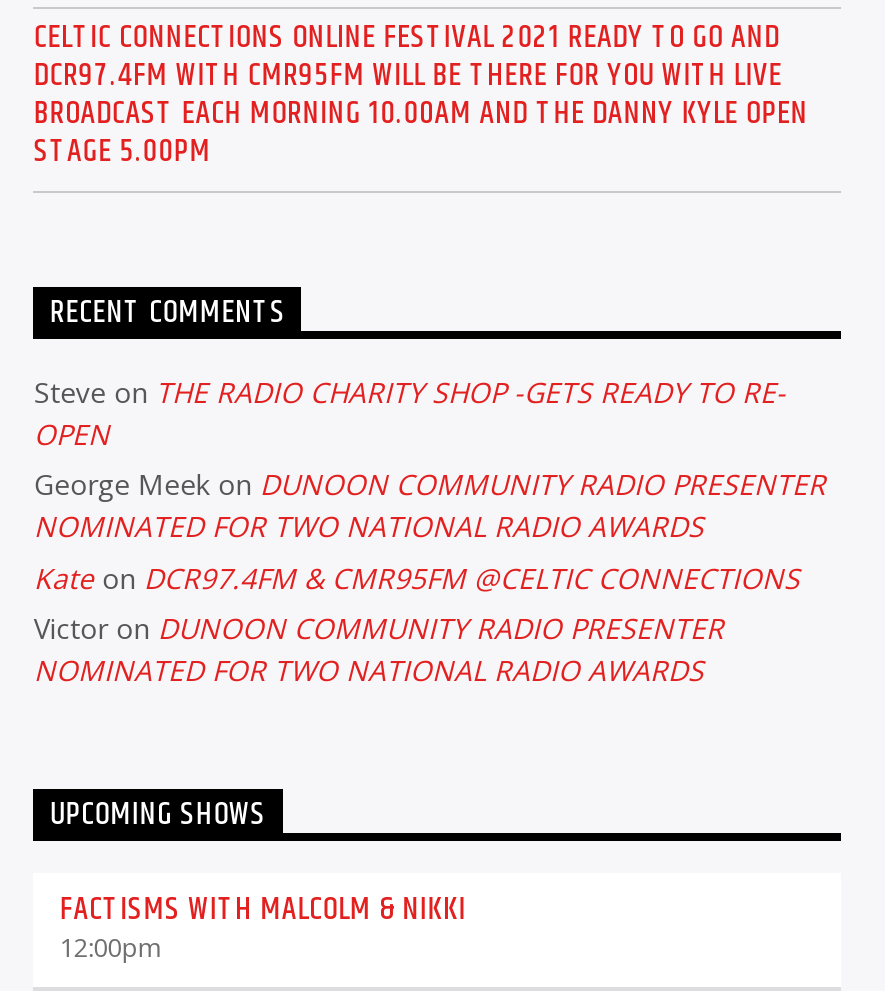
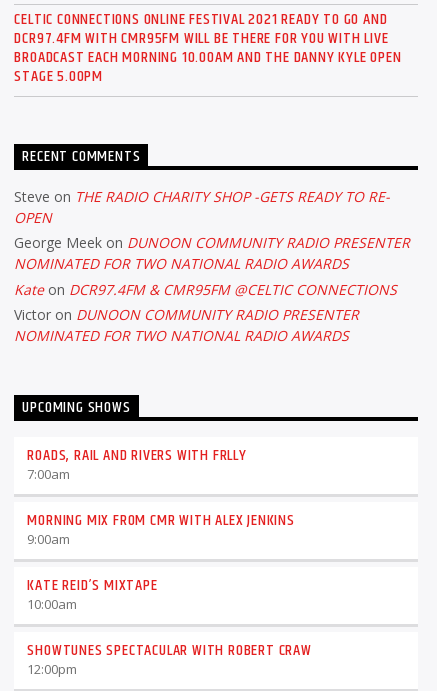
- FACTISMS WITH MALCOLM & NIKKI
+ ROADS, RAIL AND RIVERS WITH FRLLY
+ 7:00am
+ MORNING MIX FROM CMR WITH ALEX JENKINS
+ 9:00am
+ KATE REID’S MIXTAPE
+ 10:00am
+ SHOWTUNES SPECTACULAR WITH ROBERT CRAW
